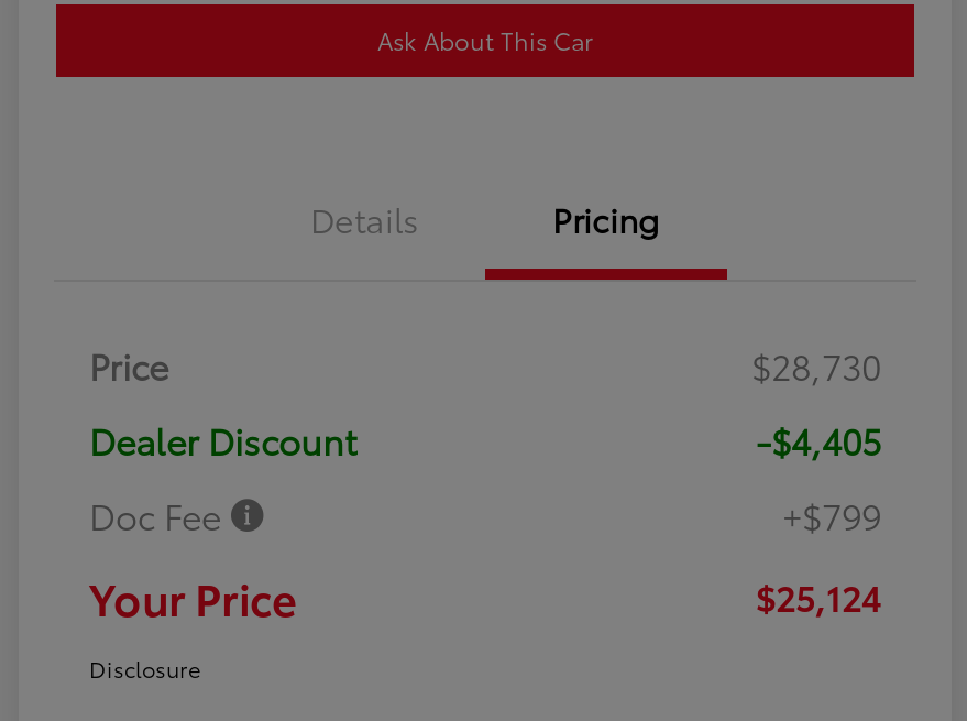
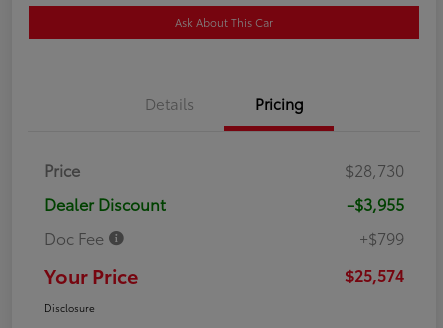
- -$4,405
+ -$3,955

- $25,124
+ $25,574
